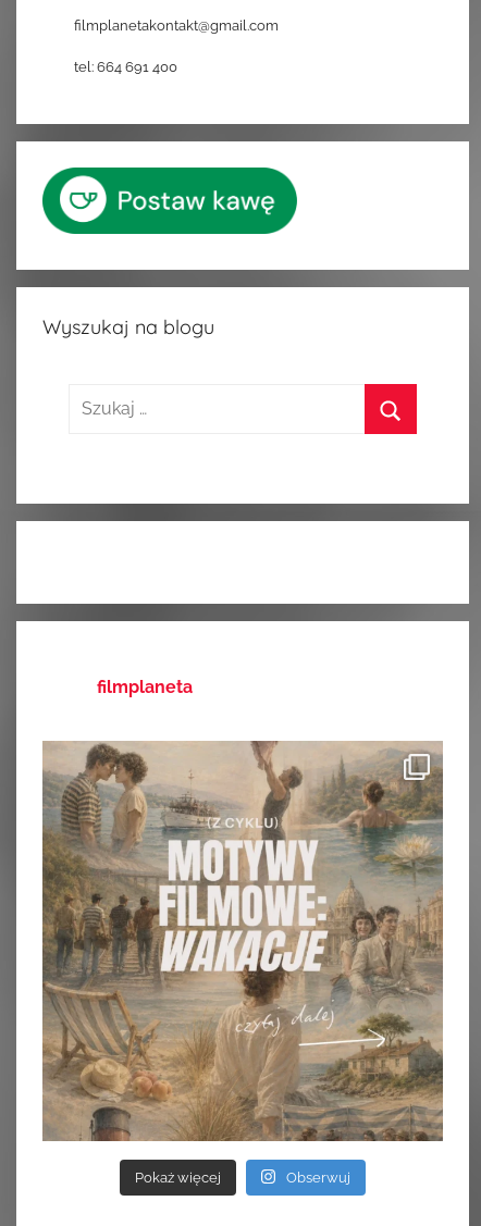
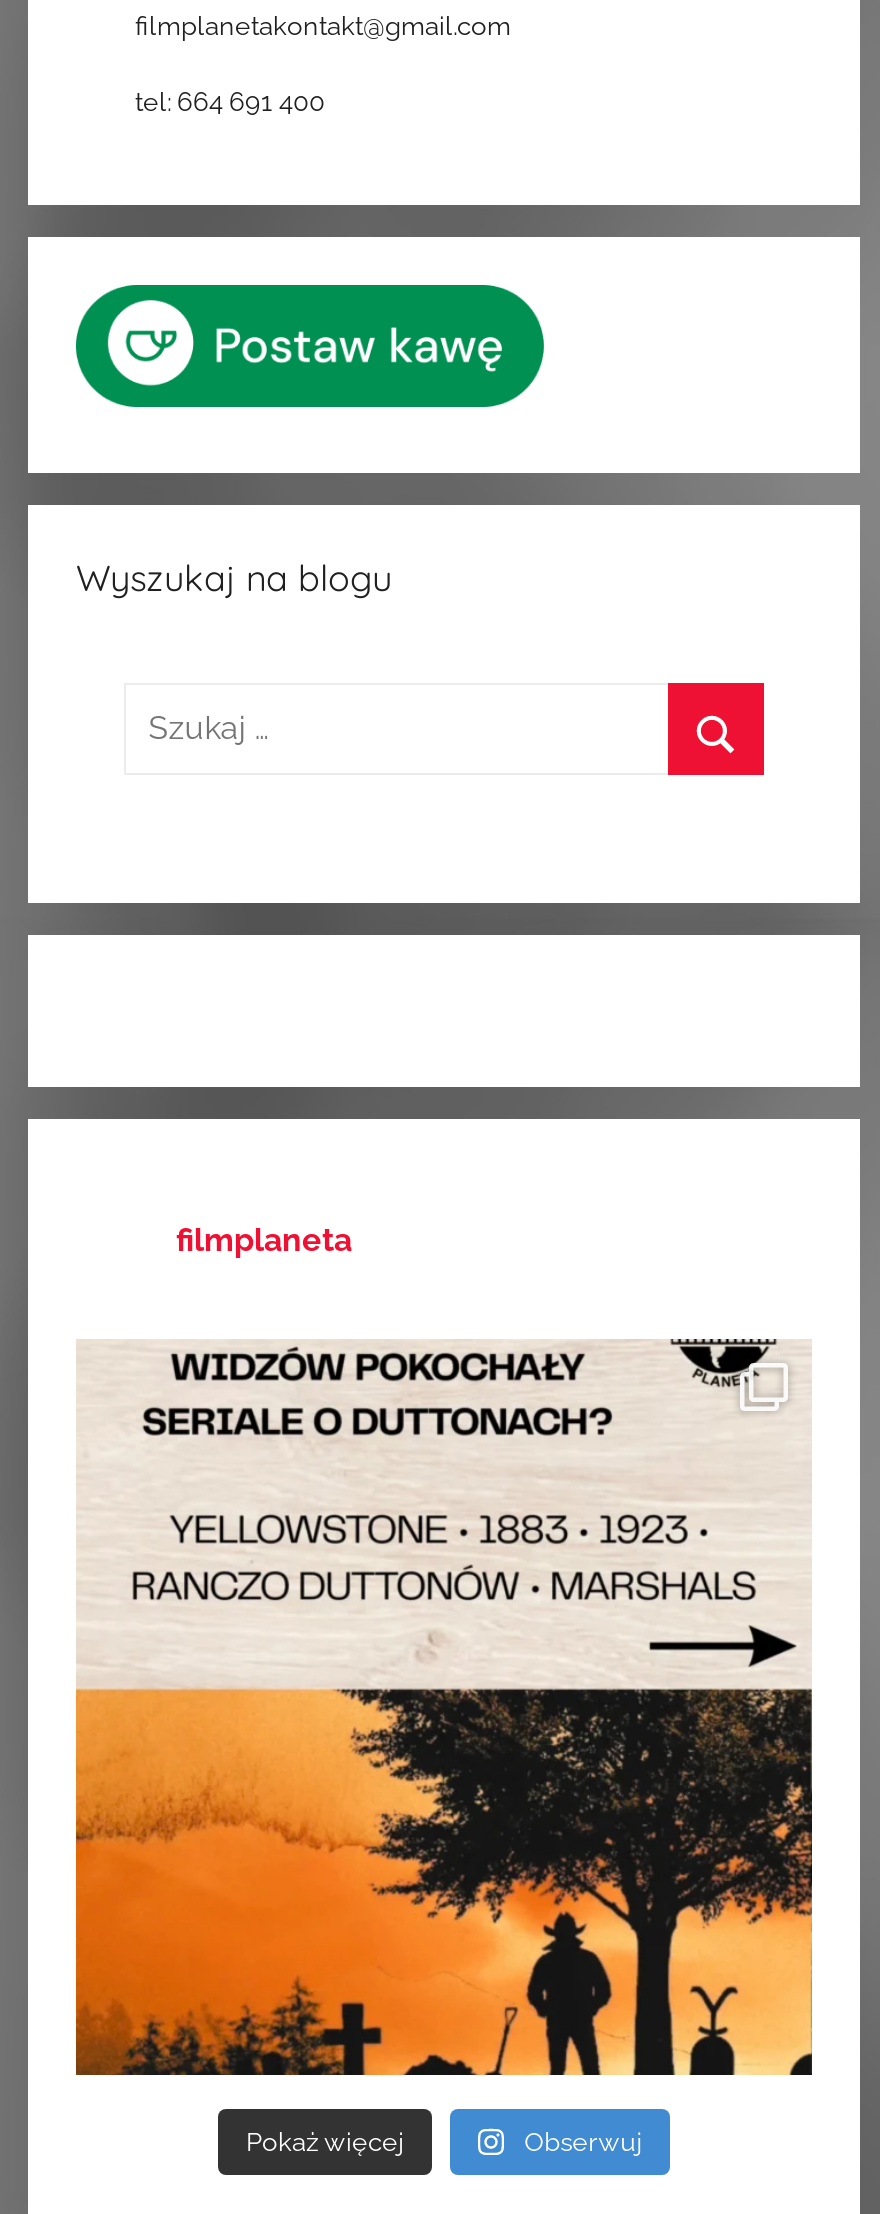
- [image]
+ [image]
